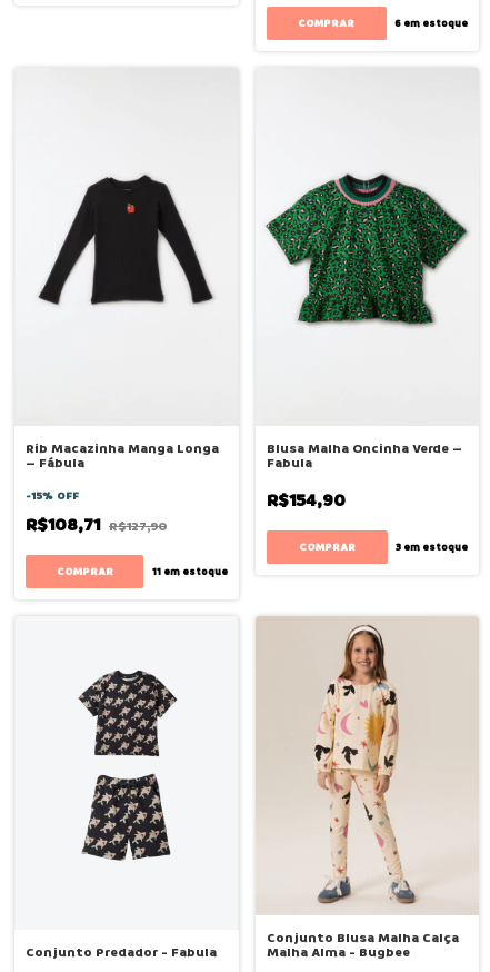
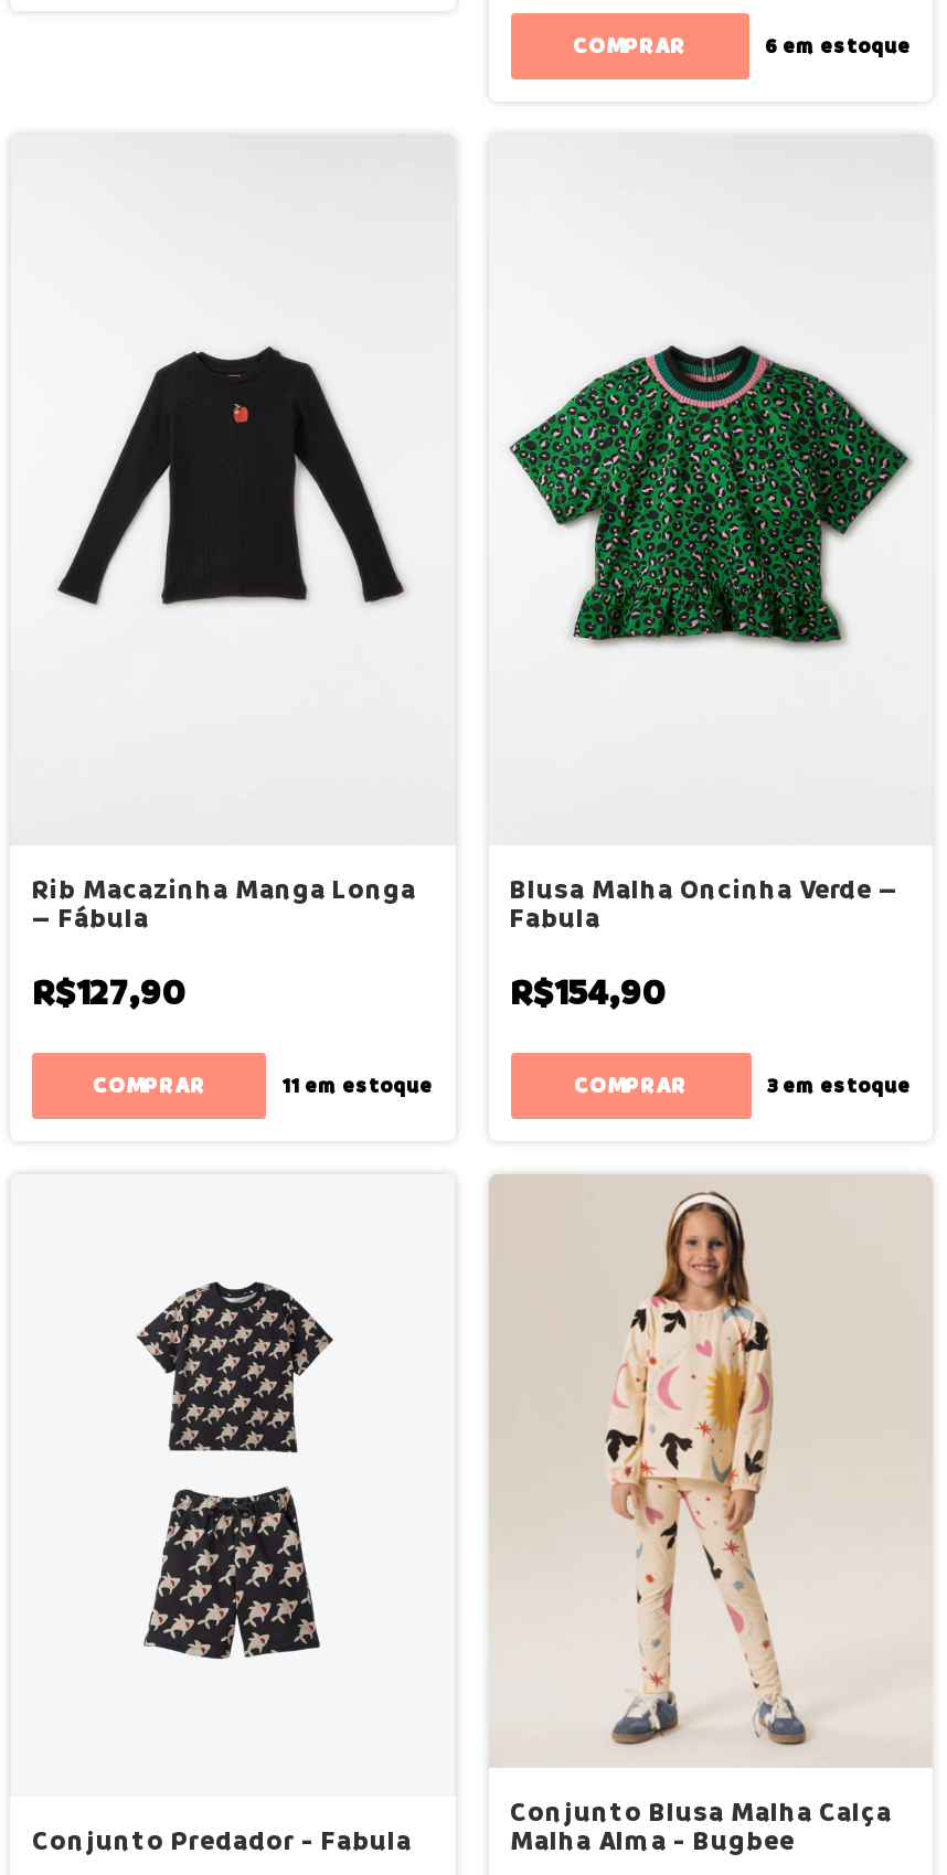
- -15% OFF
- R$108,71 R$127,90
+ R$127,90
